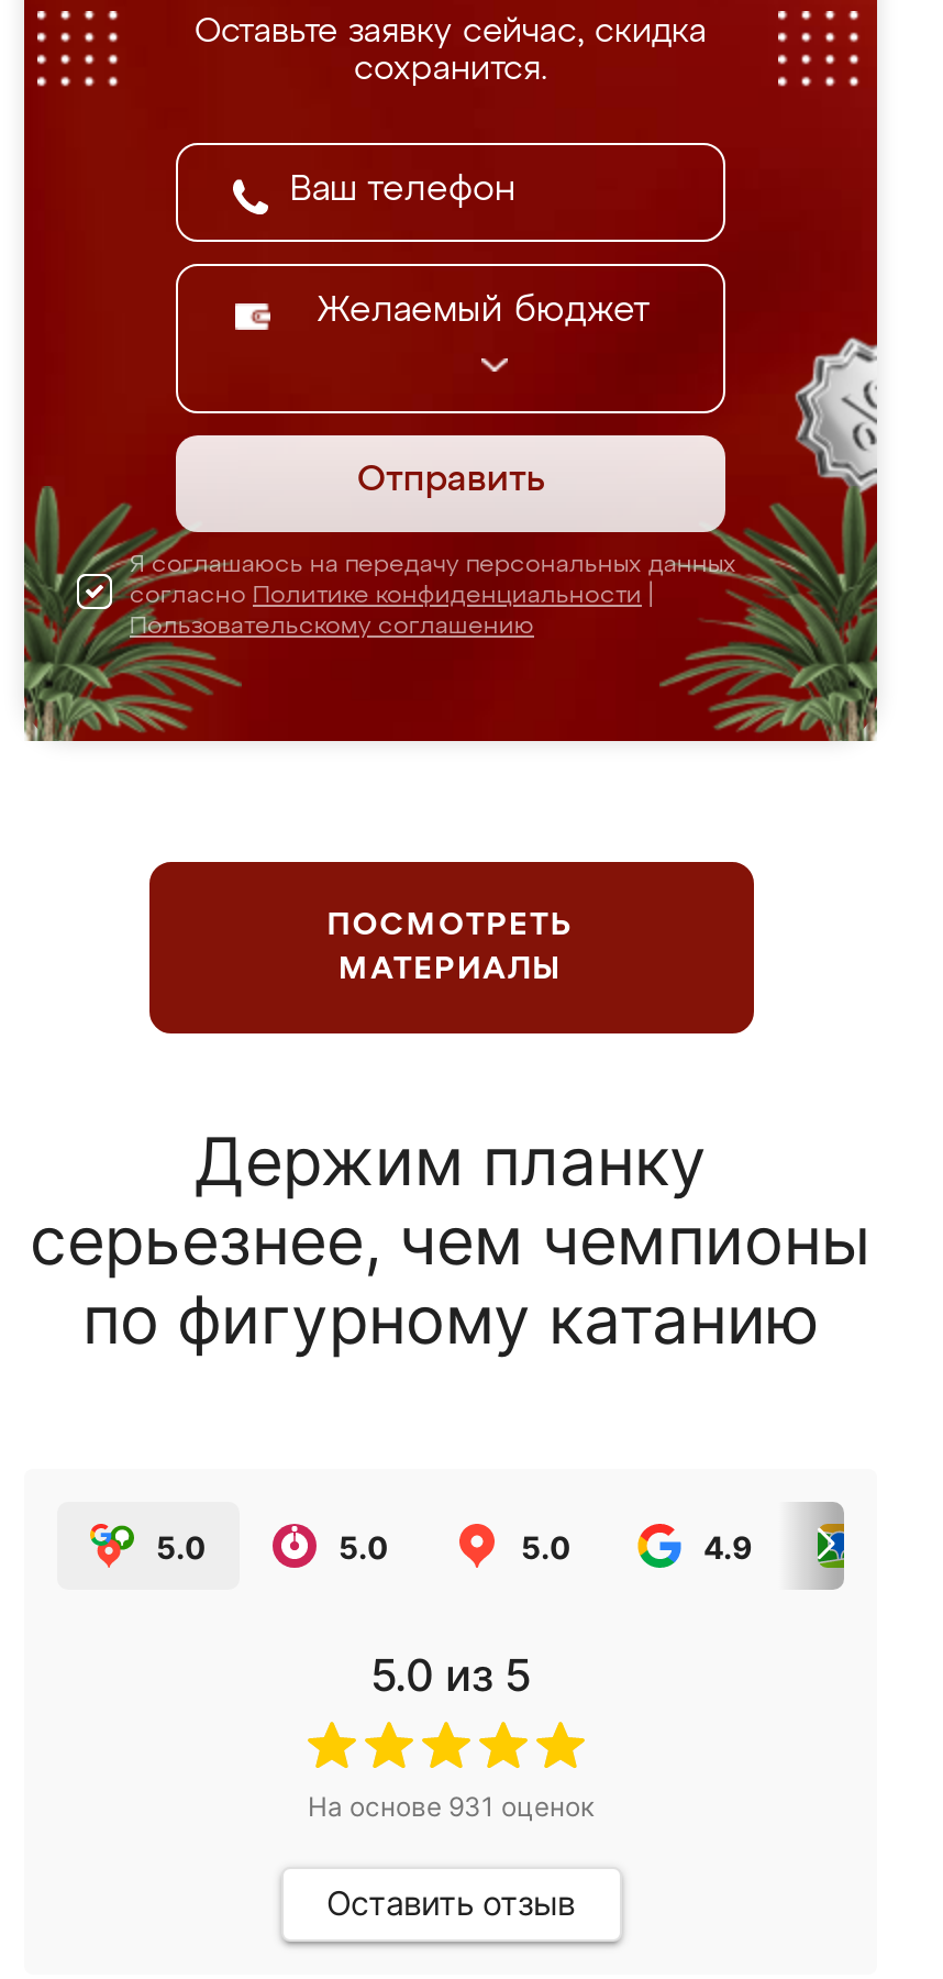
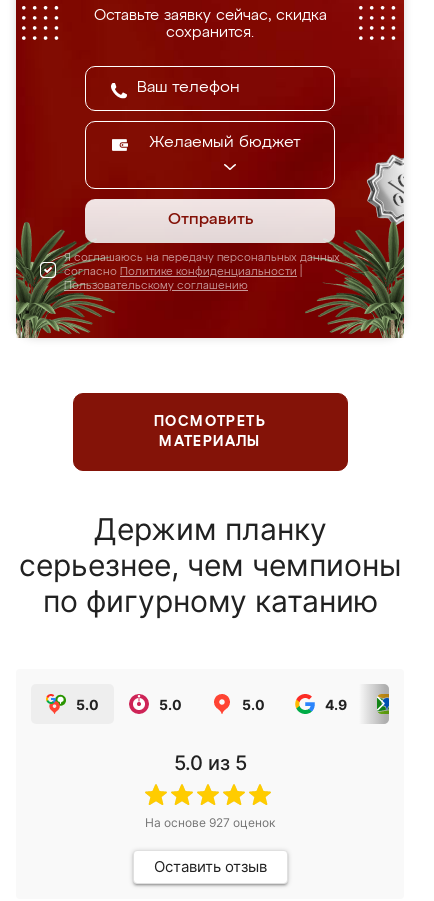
- На основе 931 оценок
+ На основе 927 оценок
